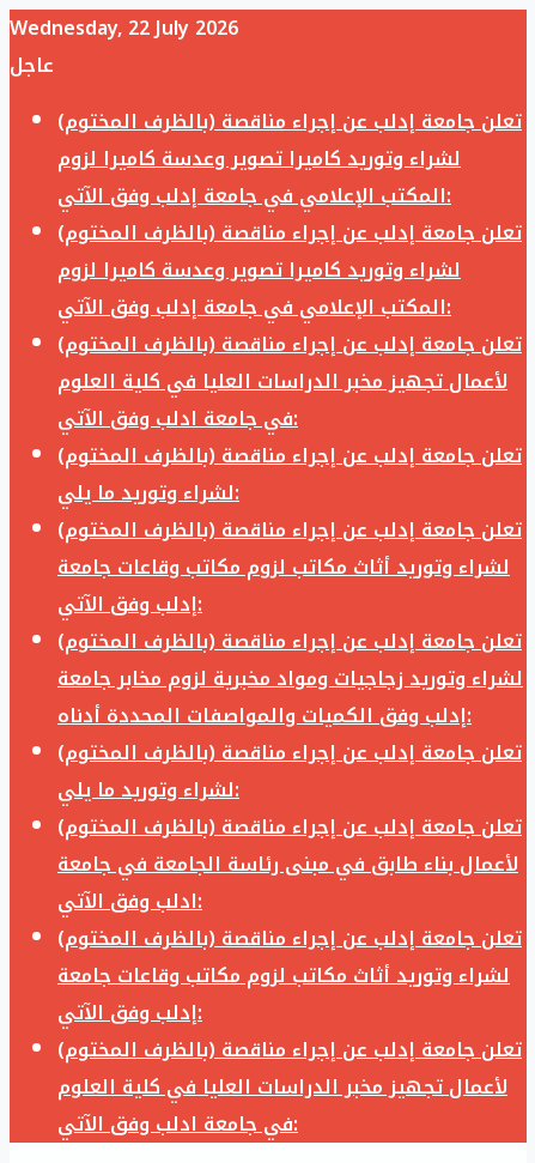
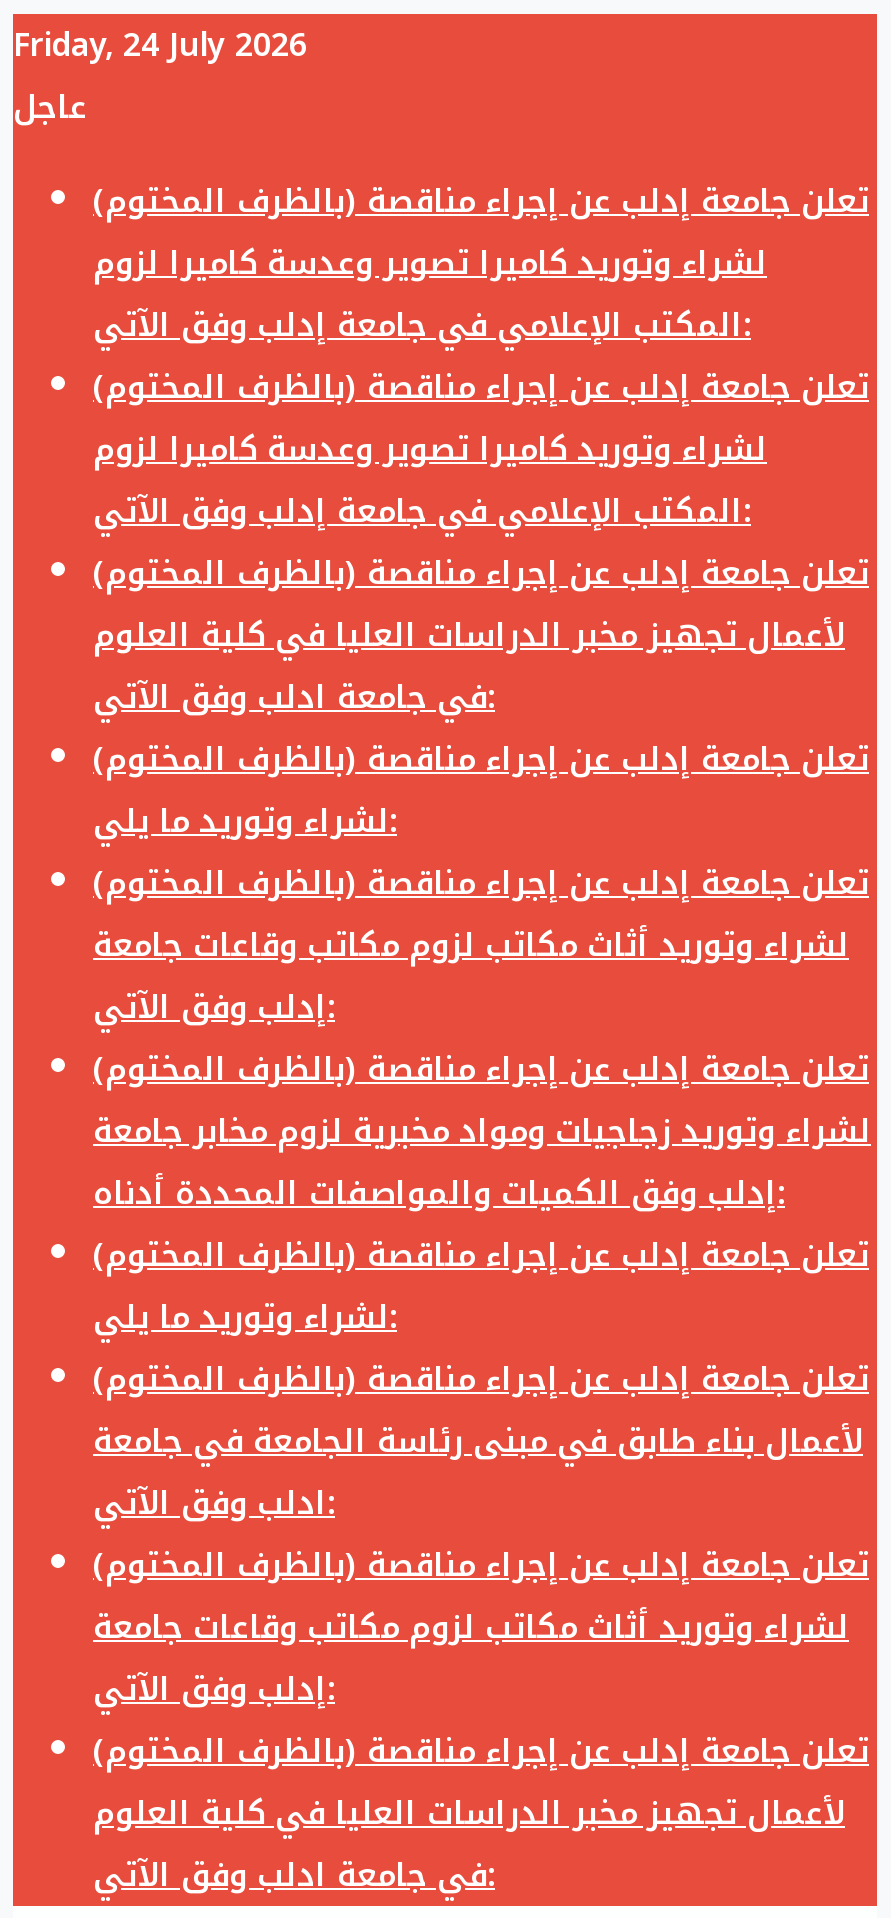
- Wednesday, 22 July 2026
+ Friday, 24 July 2026
